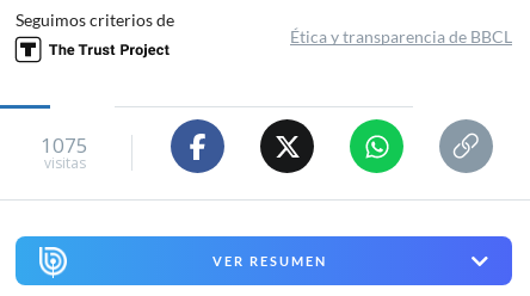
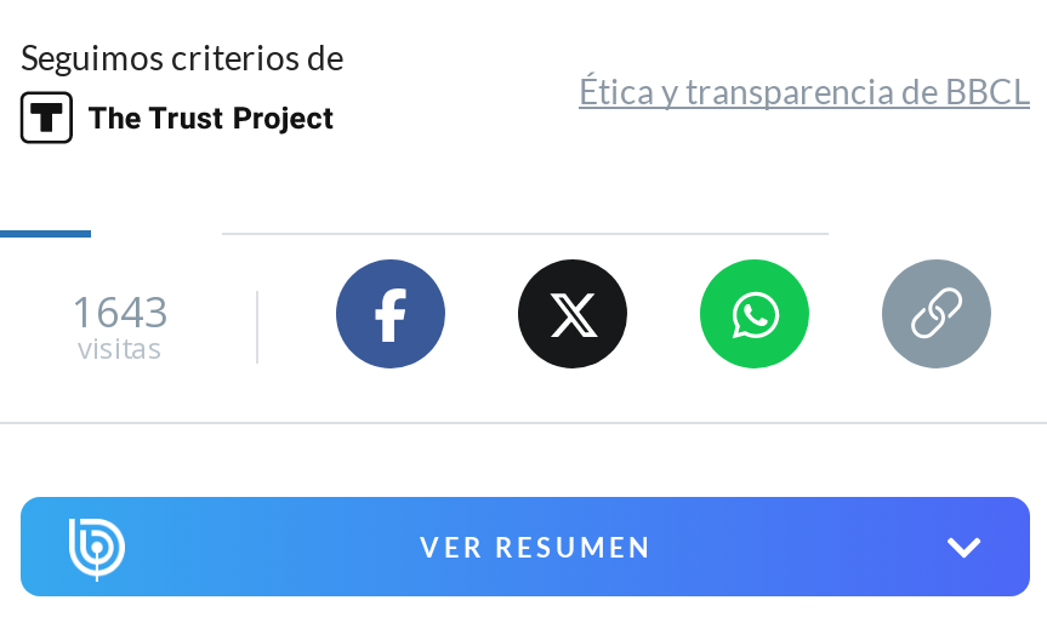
- 1075
+ 1643
